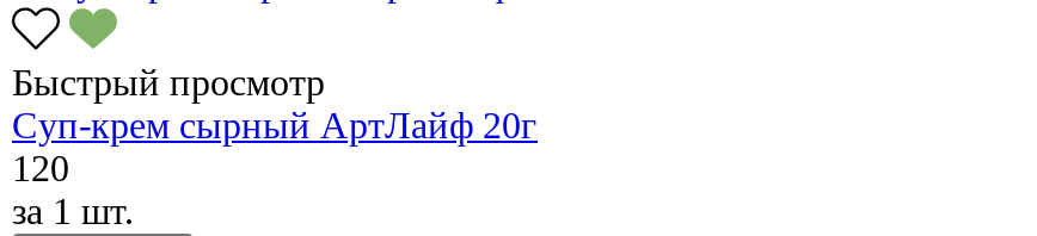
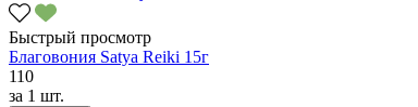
- Суп-крем сырный АртЛайф 20г
- 120
+ Благовония Satya Reiki 15г
+ 110
